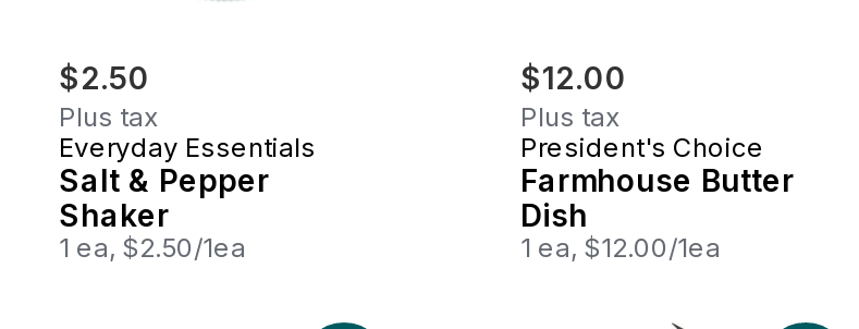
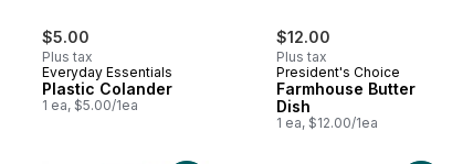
- $2.50
+ $5.00

- Salt & Pepper
- Shaker
- 1 ea, $2.50/1ea
+ Plastic Colander
+ 1 ea, $5.00/1ea
